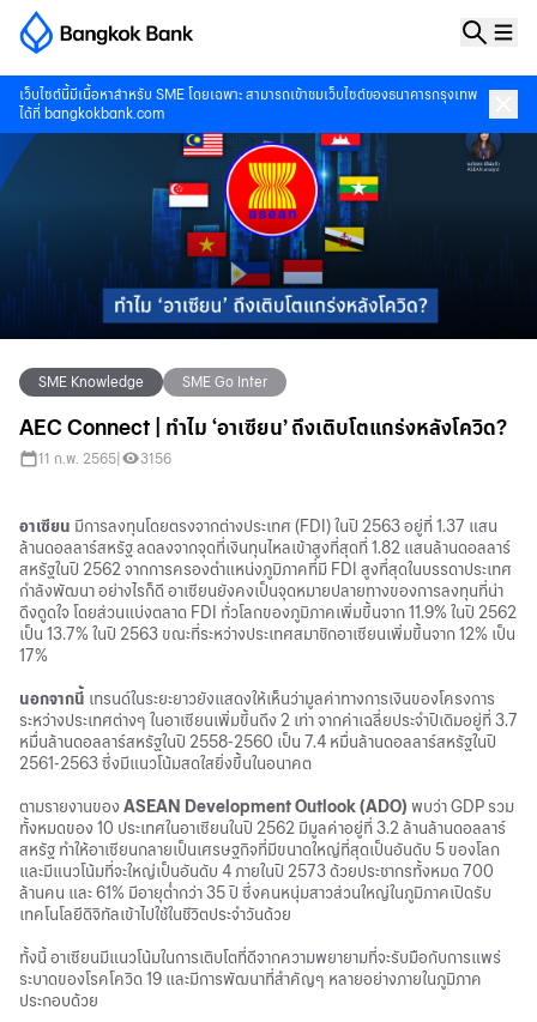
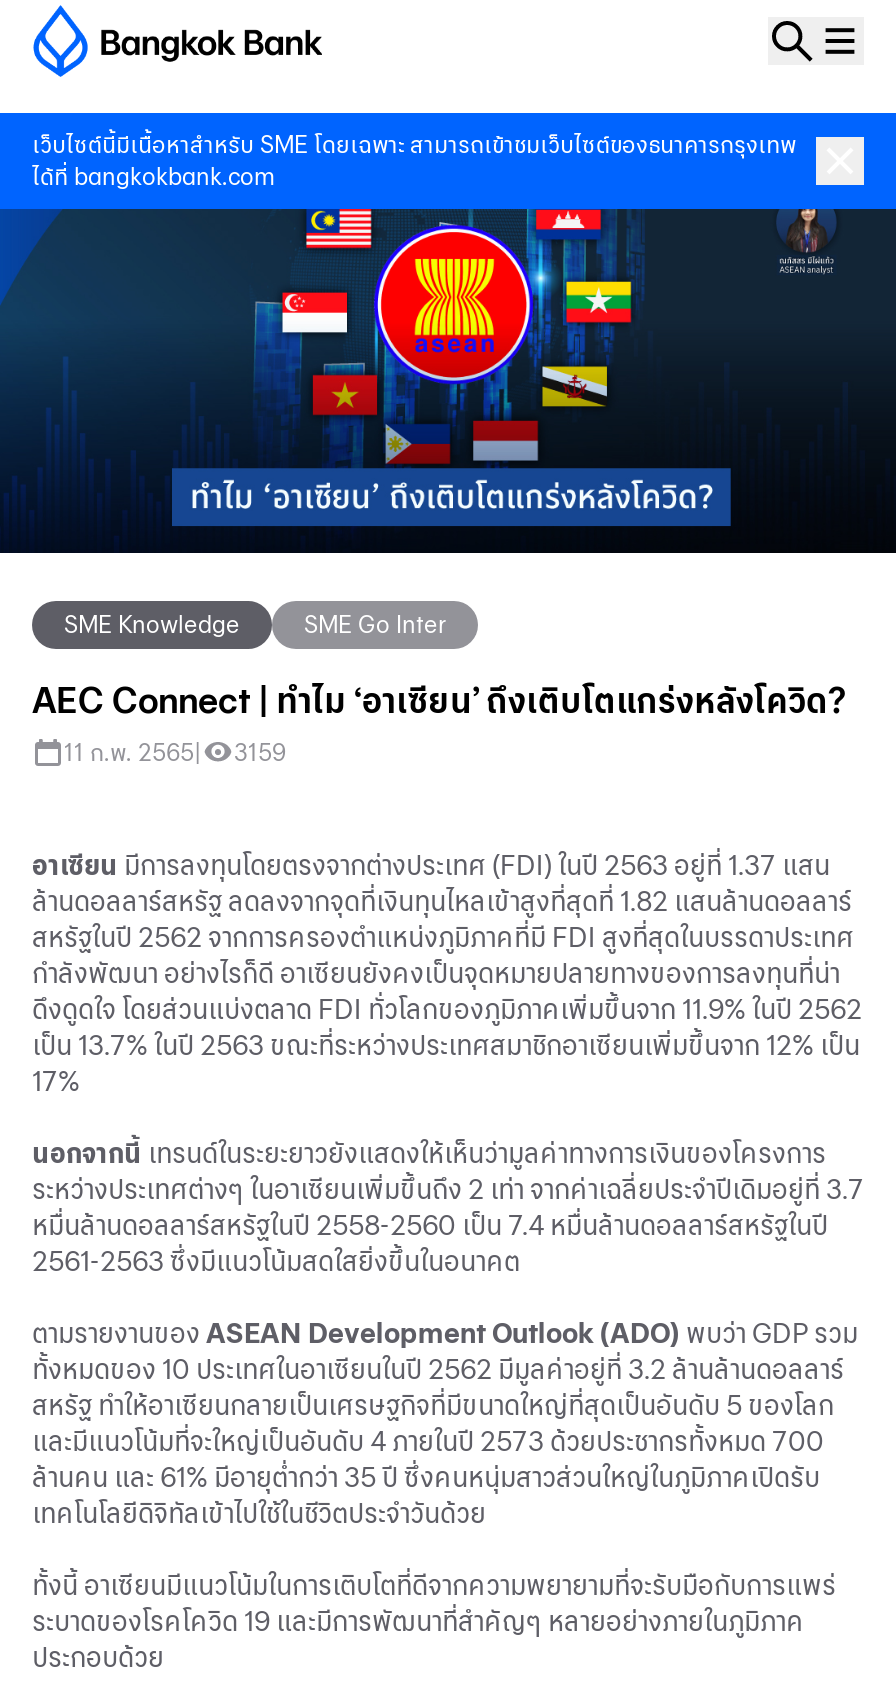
- 3156
+ 3159
